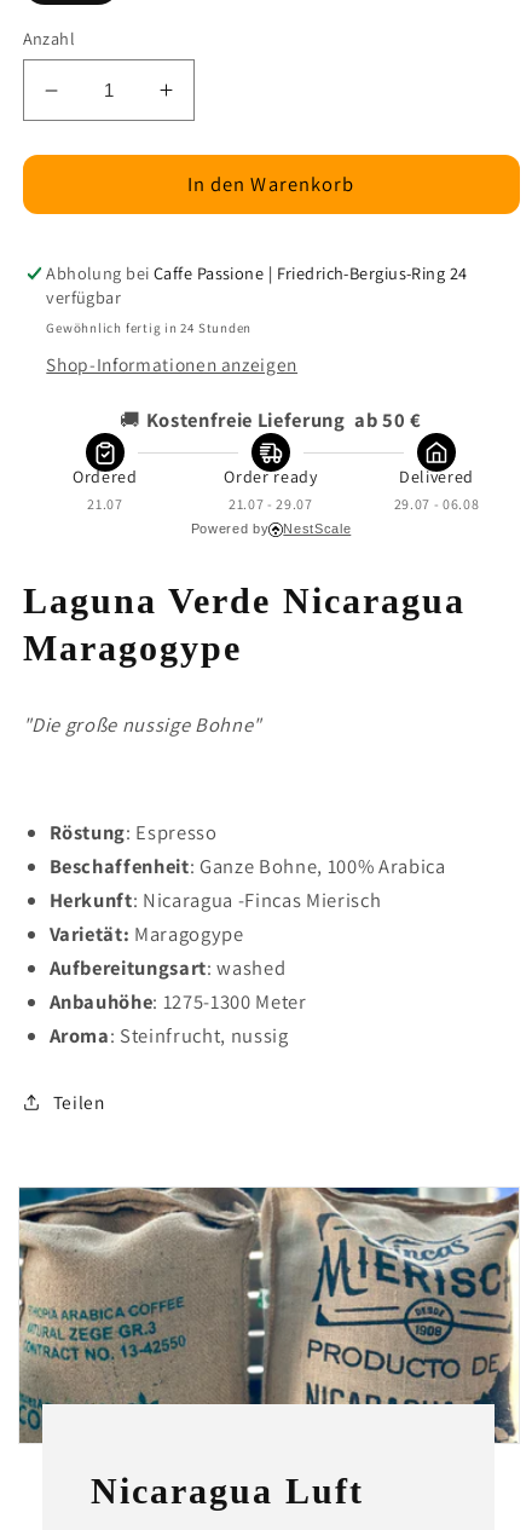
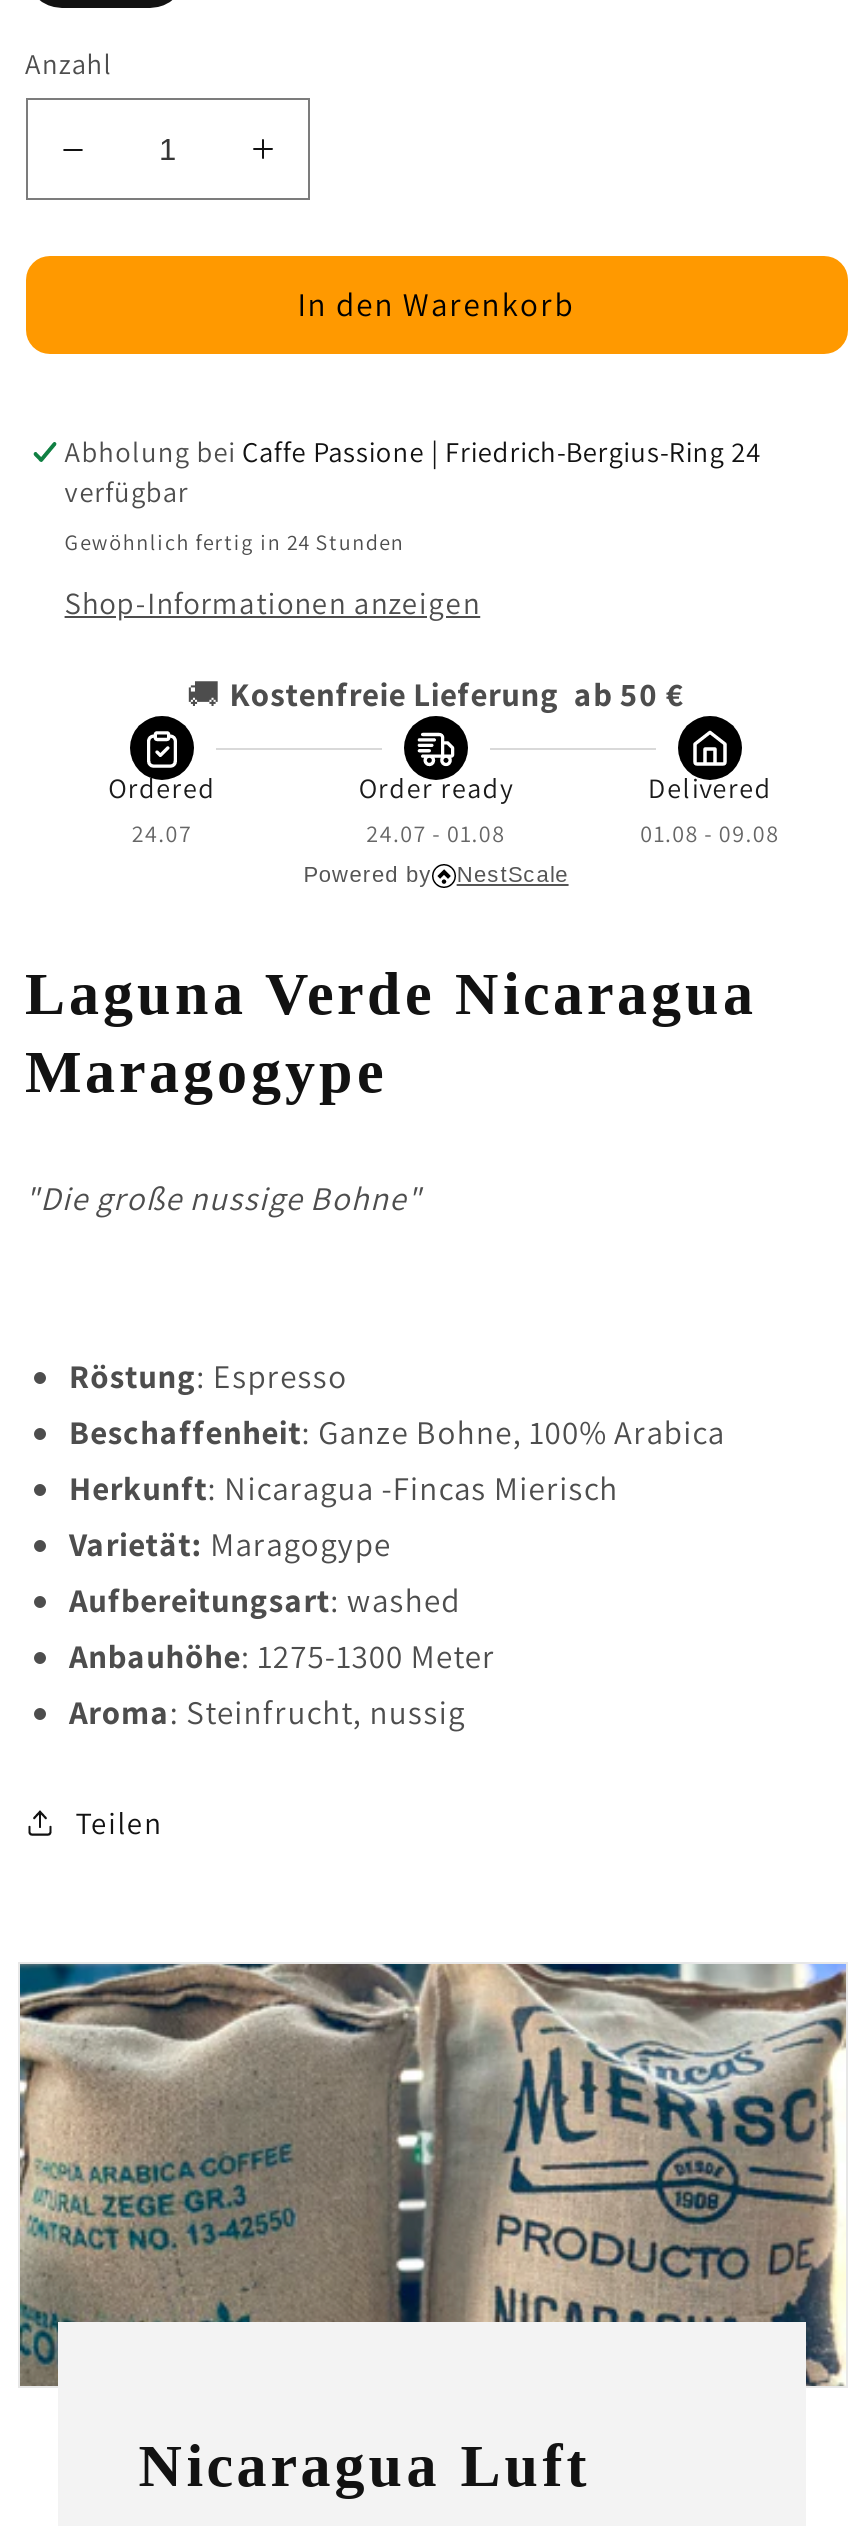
- 21.07
+ 24.07

- 21.07 - 29.07
+ 24.07 - 01.08

- 29.07 - 06.08
+ 01.08 - 09.08
